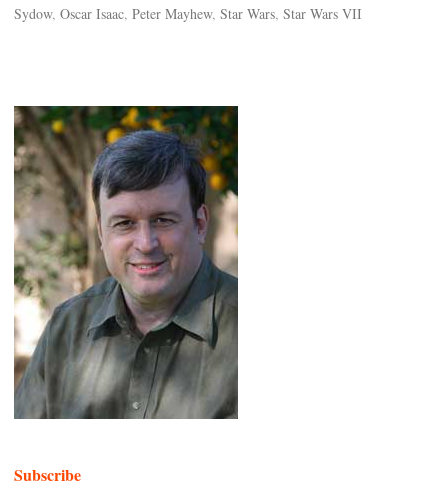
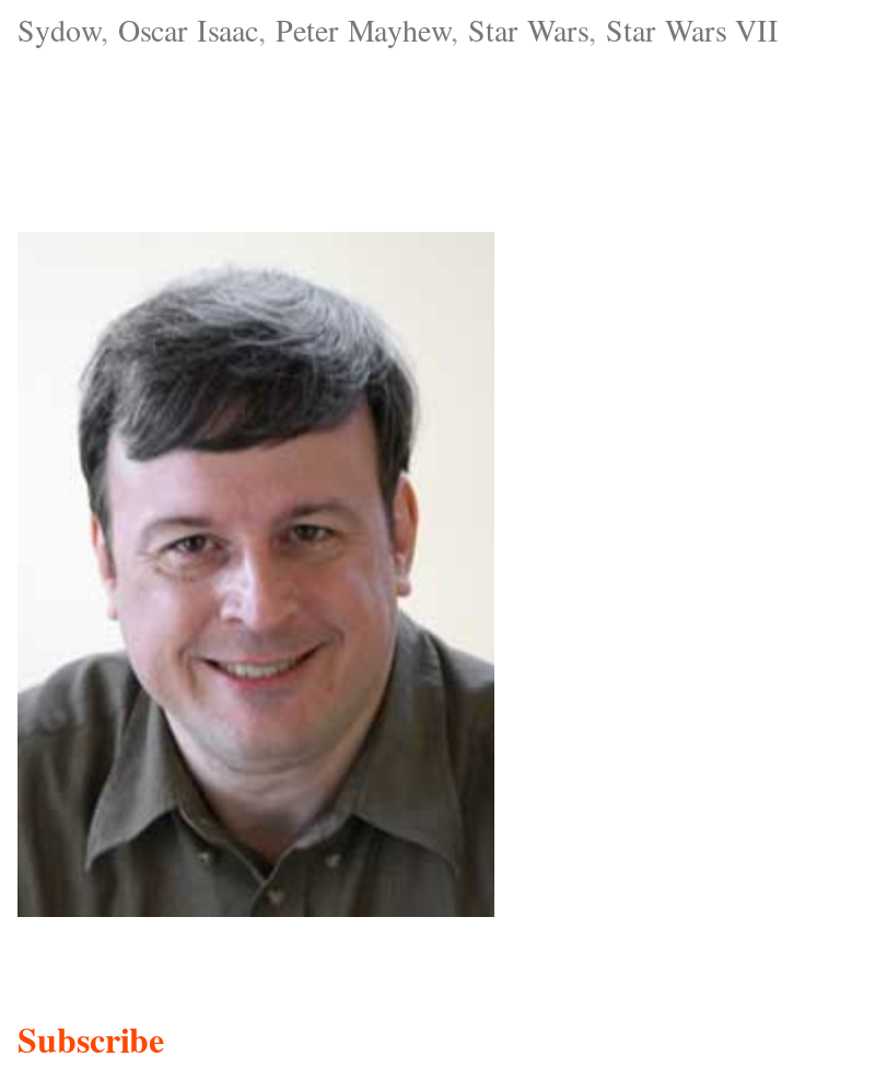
- [image]
+ [image]
